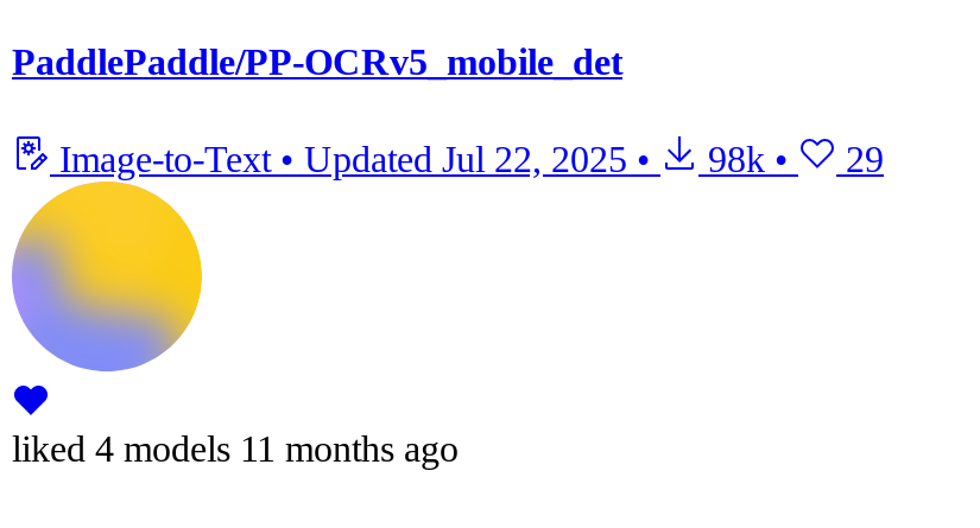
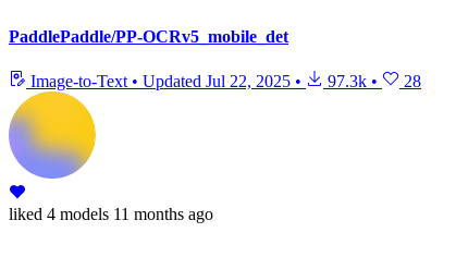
- 98k •
- 29
+ 97.3k •
+ 28
